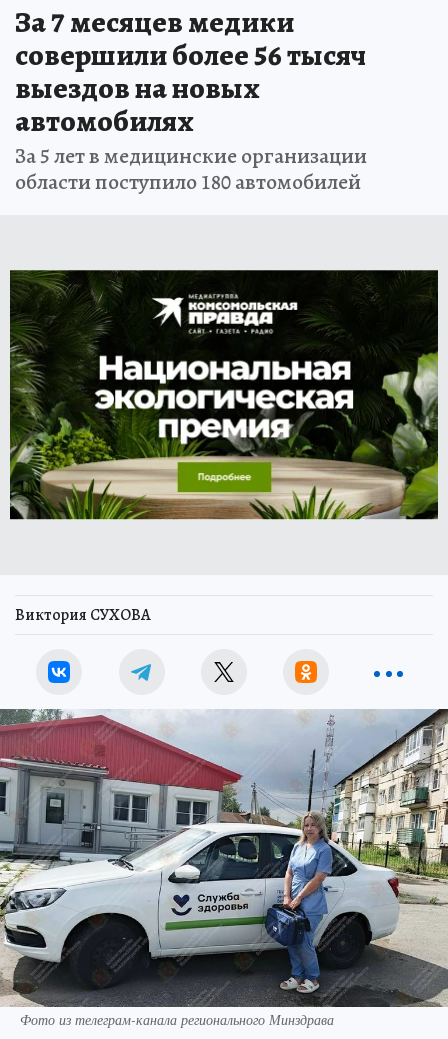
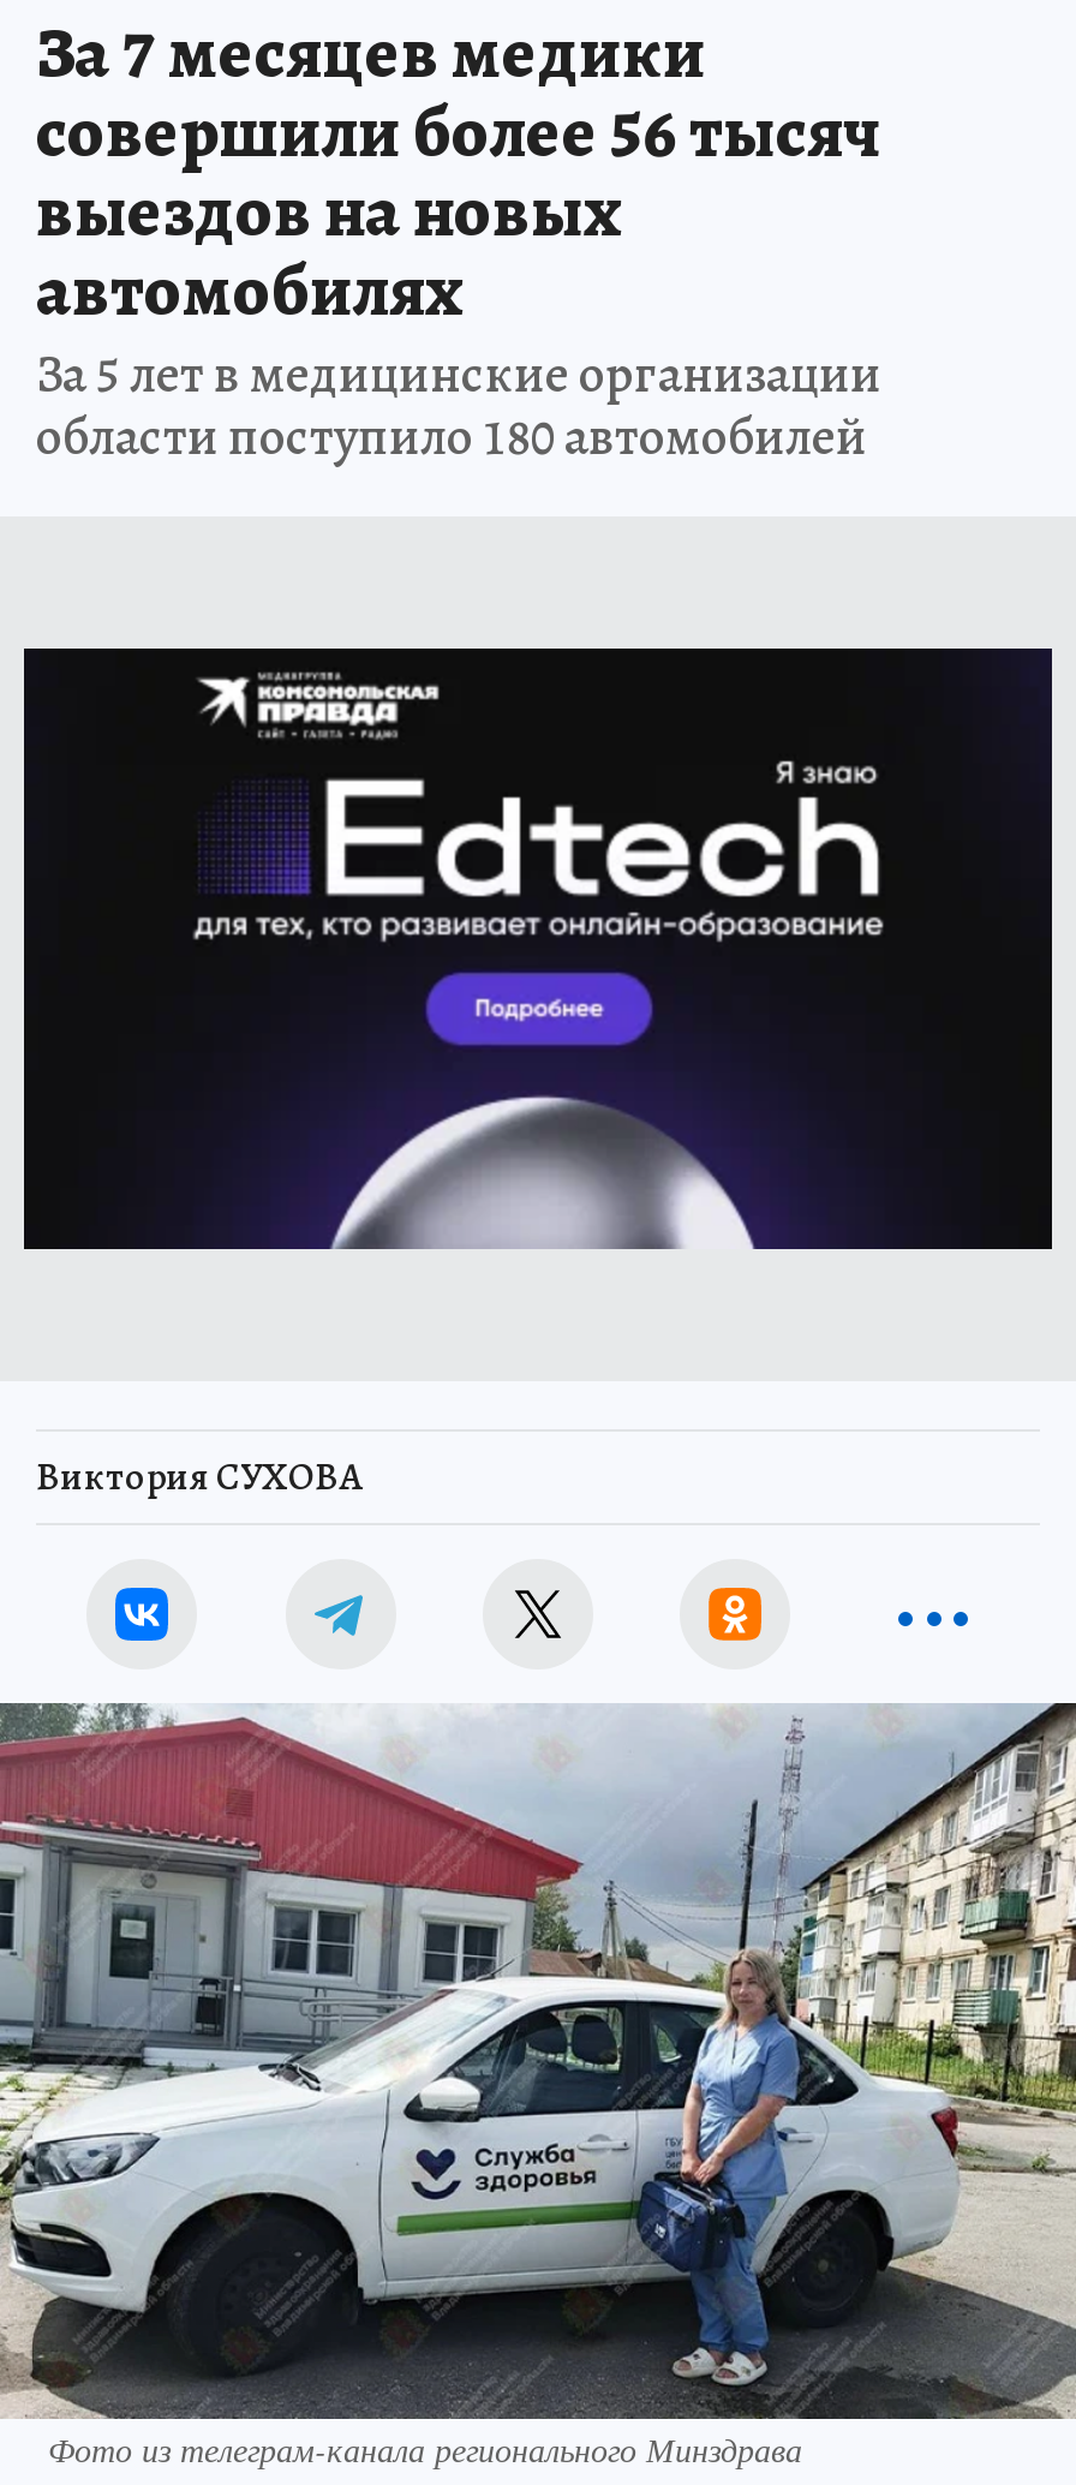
- [image]
+ [image]
